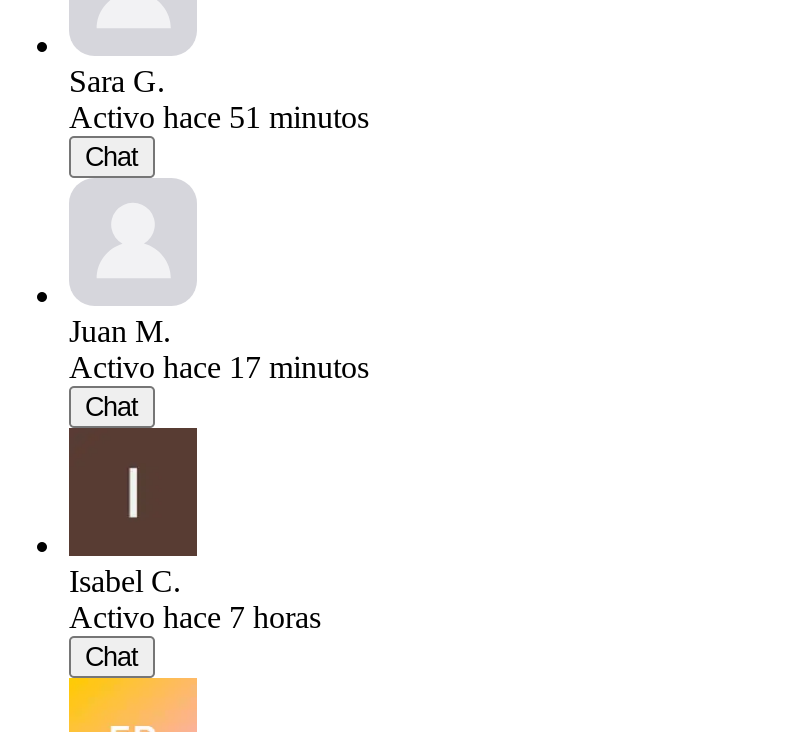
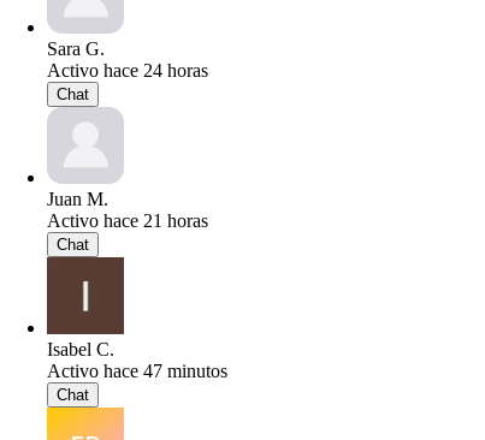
- Activo hace 51 minutos
+ Activo hace 24 horas

- Activo hace 17 minutos
+ Activo hace 21 horas

- Activo hace 7 horas
+ Activo hace 47 minutos
